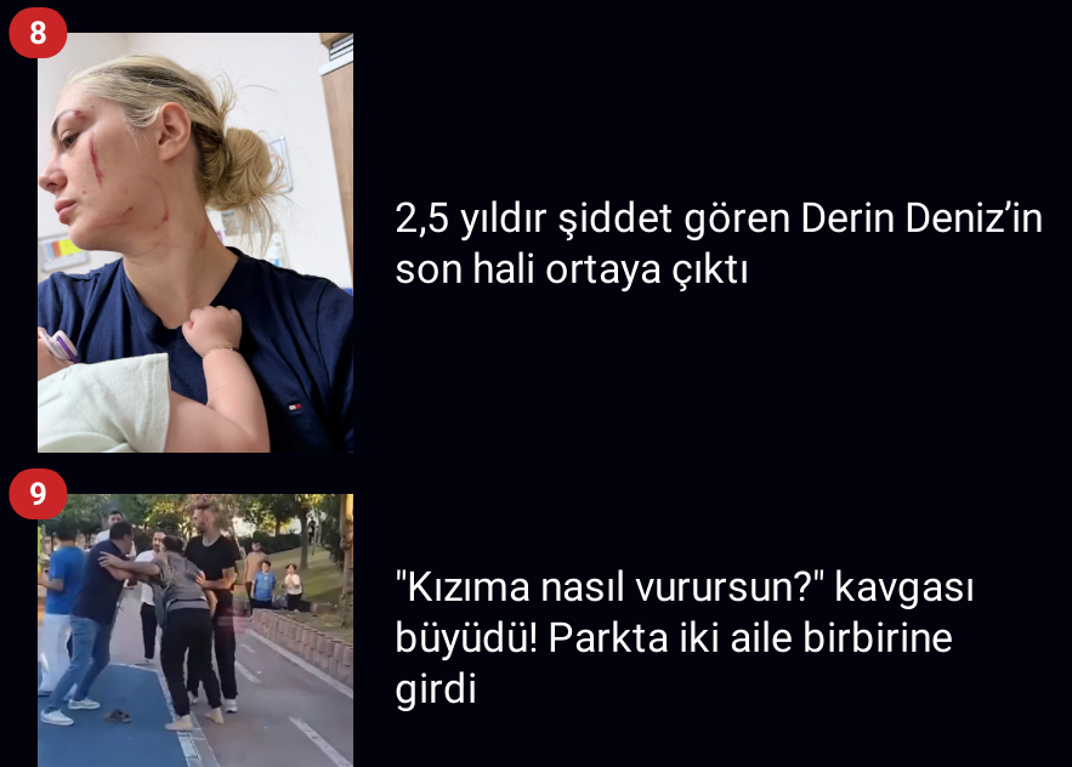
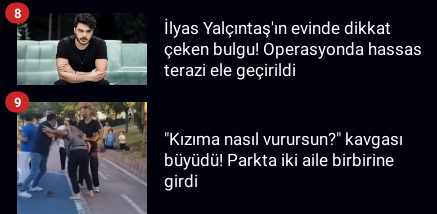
- [image]
- 2,5 yıldır şiddet gören Derin Deniz’in
- son hali ortaya çıktı
+ [image]
+ İlyas Yalçıntaş'ın evinde dikkat
+ çeken bulgu! Operasyonda hassas
+ terazi ele geçirildi
